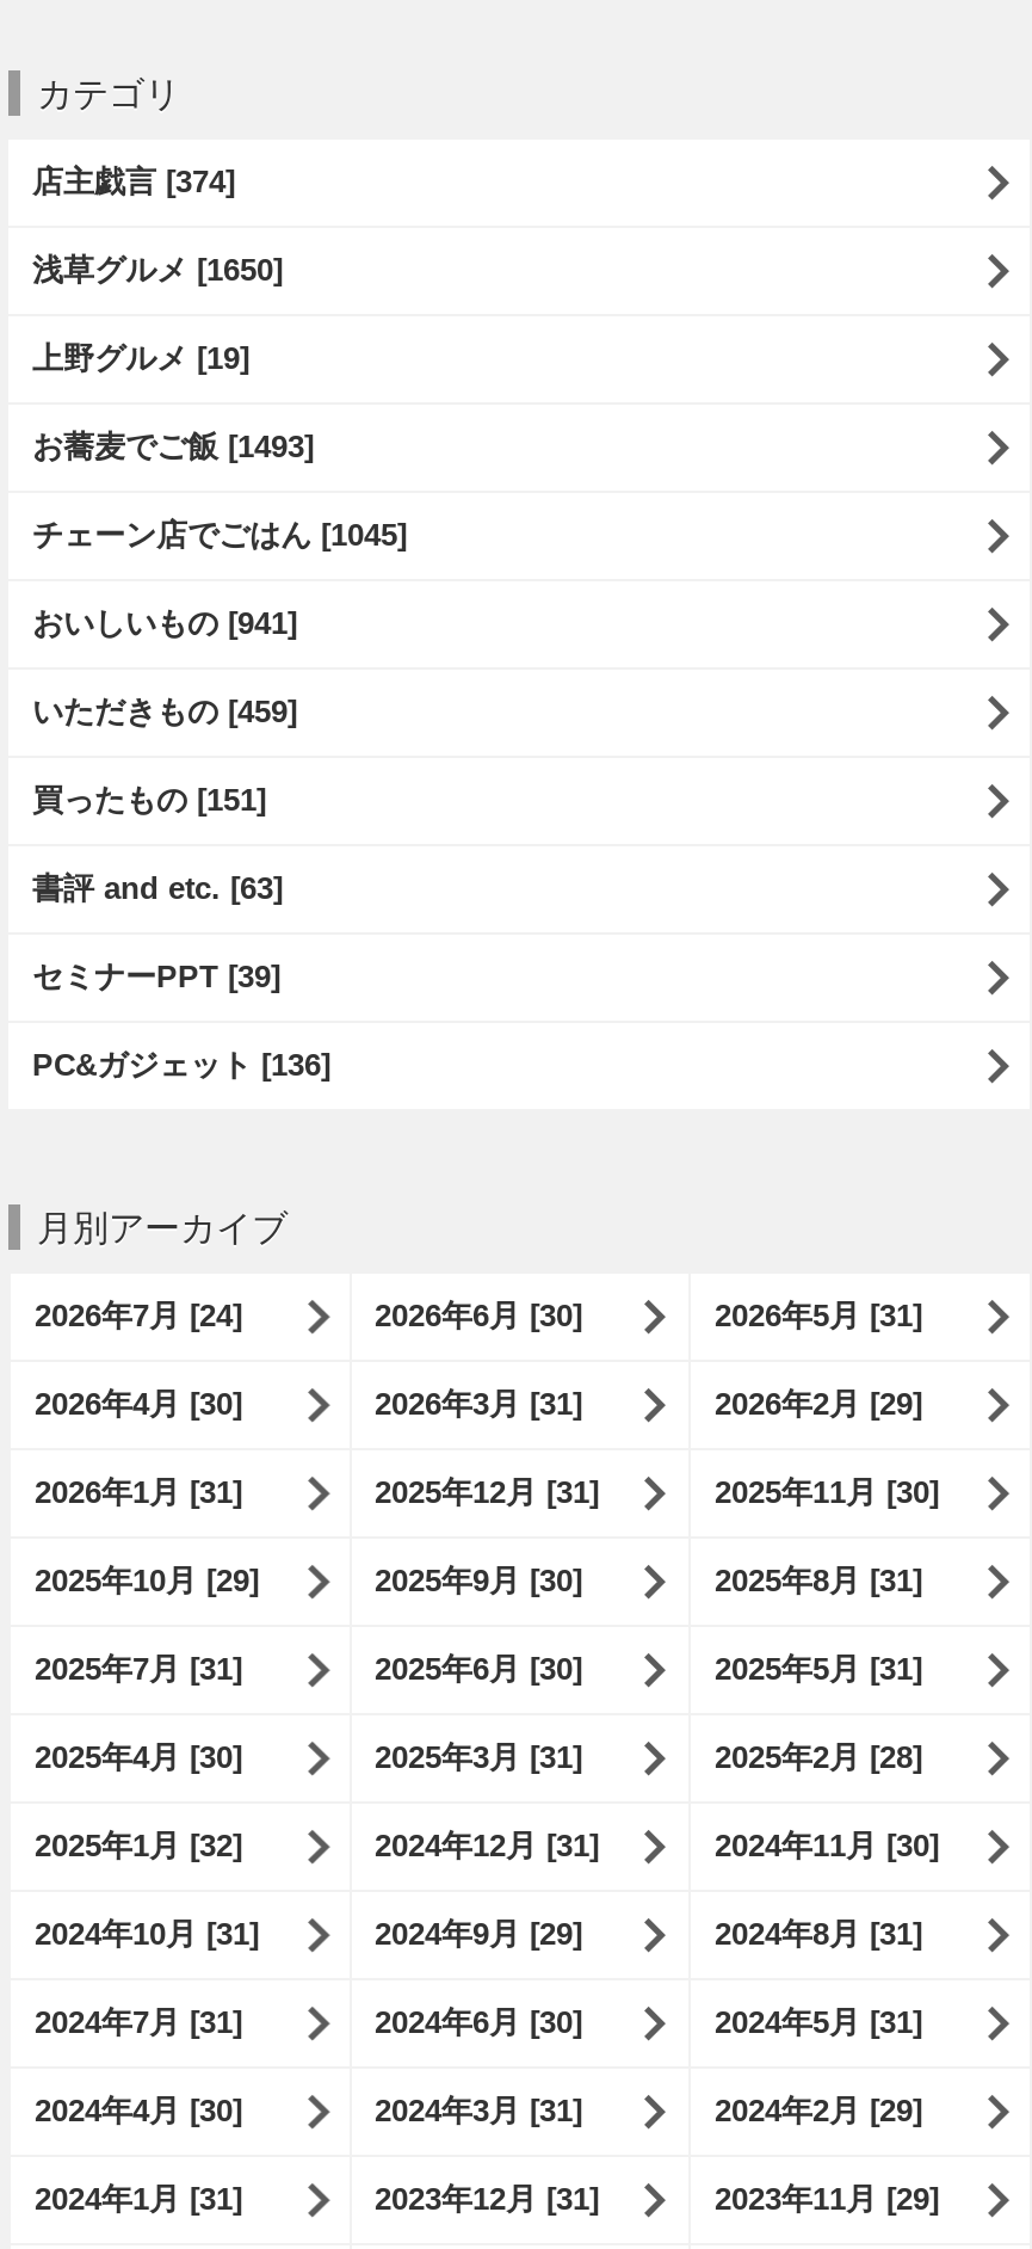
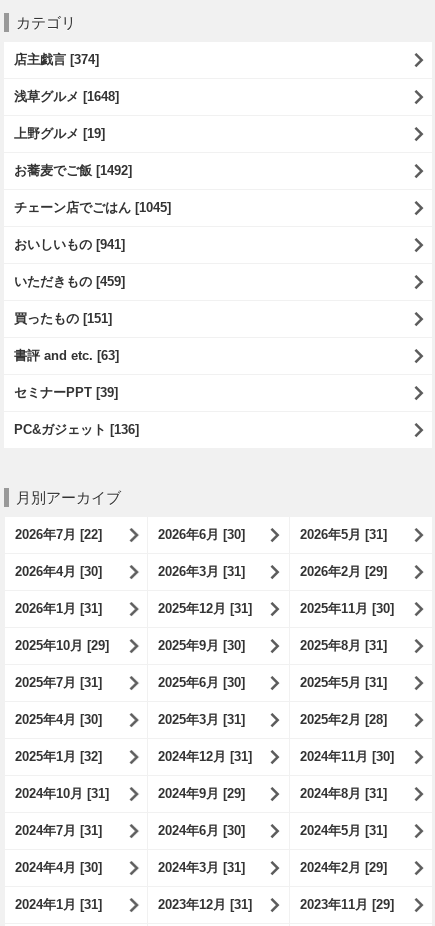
- 浅草グルメ [1650]
+ 浅草グルメ [1648]

- お蕎麦でご飯 [1493]
+ お蕎麦でご飯 [1492]

- 2026年7月 [24]
+ 2026年7月 [22]
